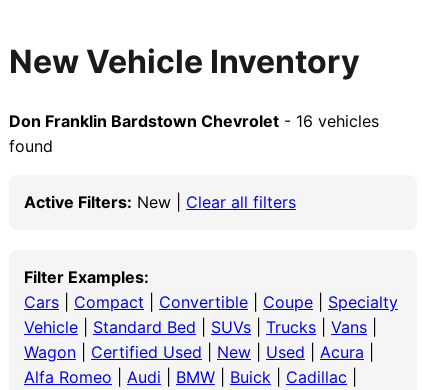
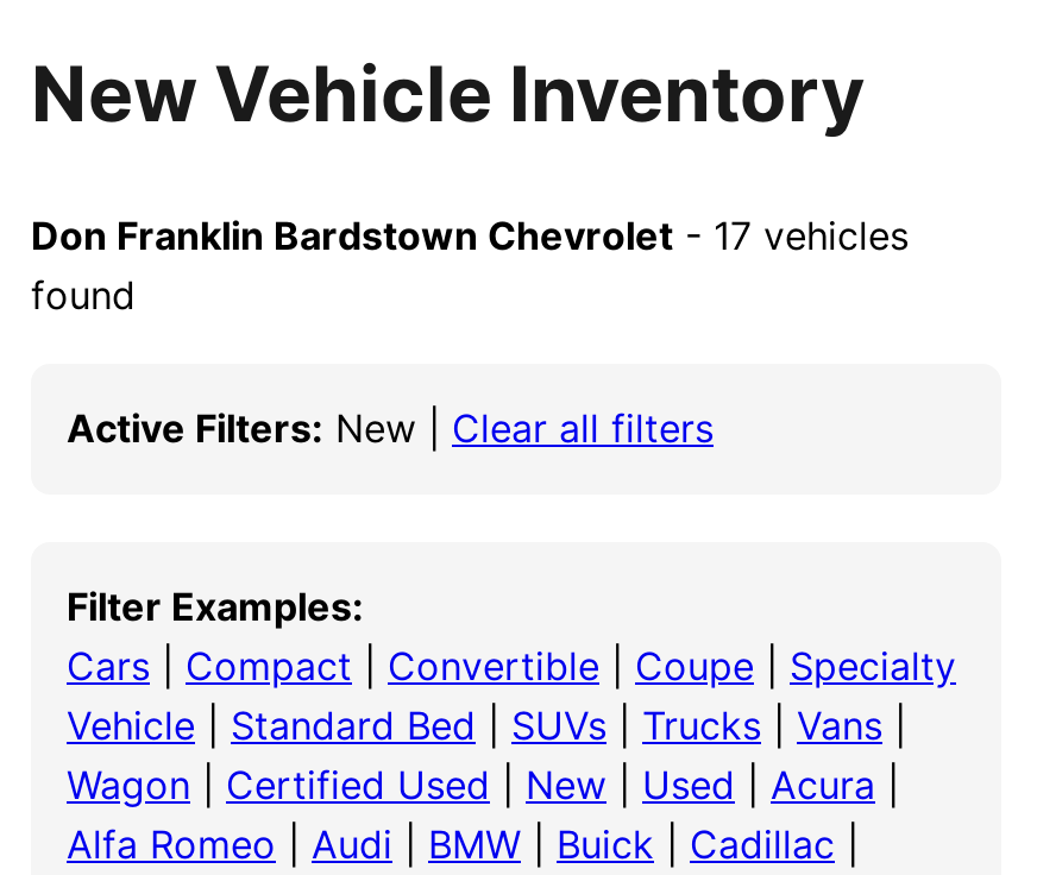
- Don Franklin Bardstown Chevrolet - 16 vehicles
+ Don Franklin Bardstown Chevrolet - 17 vehicles
